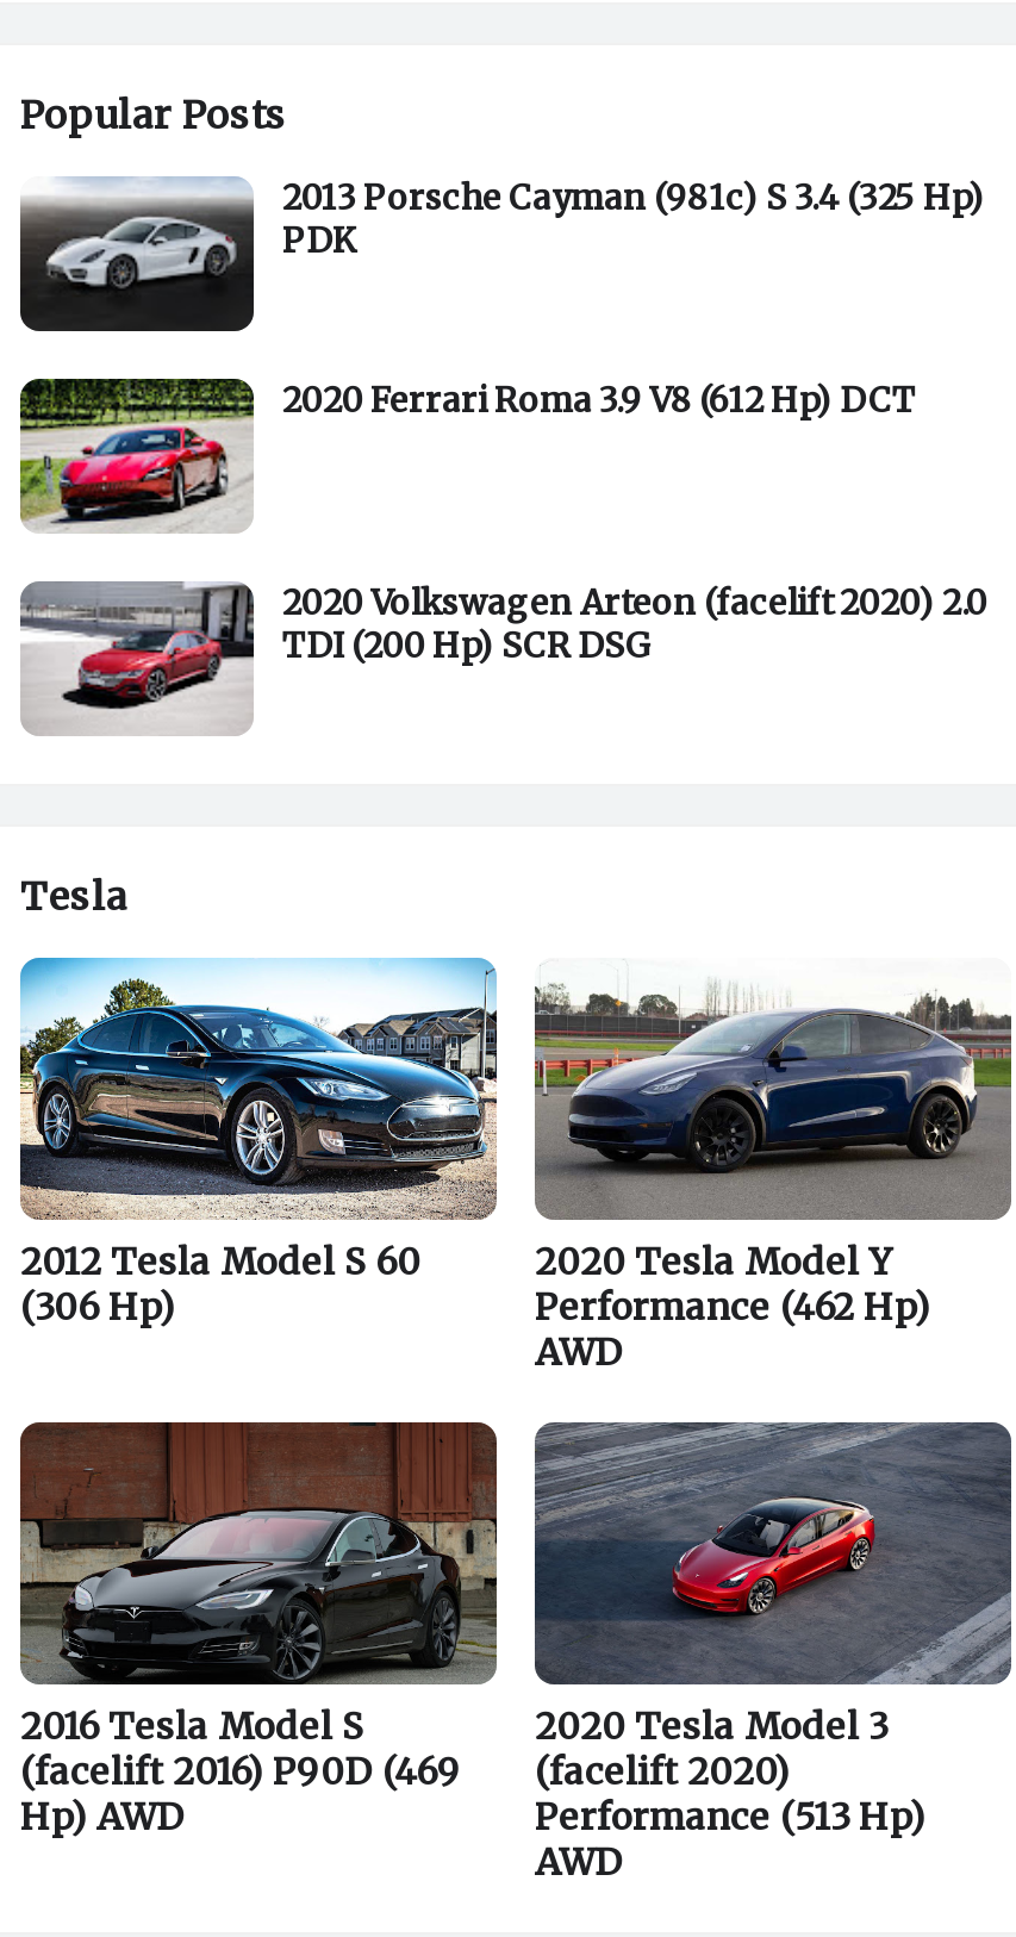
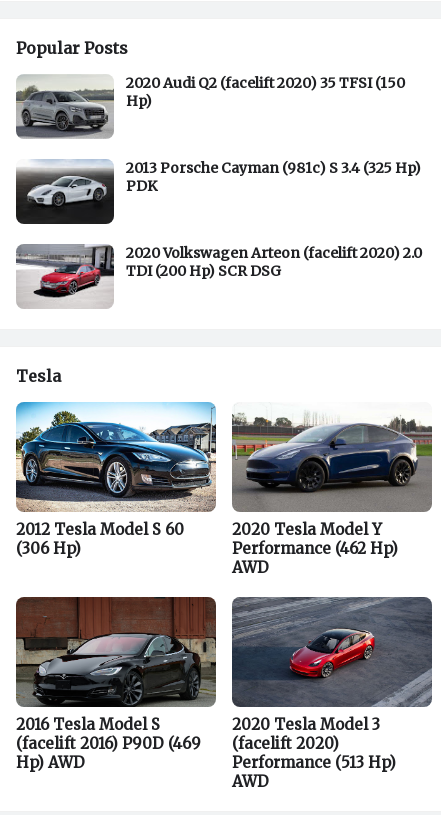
+ [image]
+ 2020 Audi Q2 (facelift 2020) 35 TFSI (150
+ Hp)

moved down: [image] | 2013 Porsche Cayman (981c) S 3.4 (325 Hp) | PDK

- [image]
- 2020 Ferrari Roma 3.9 V8 (612 Hp) DCT
